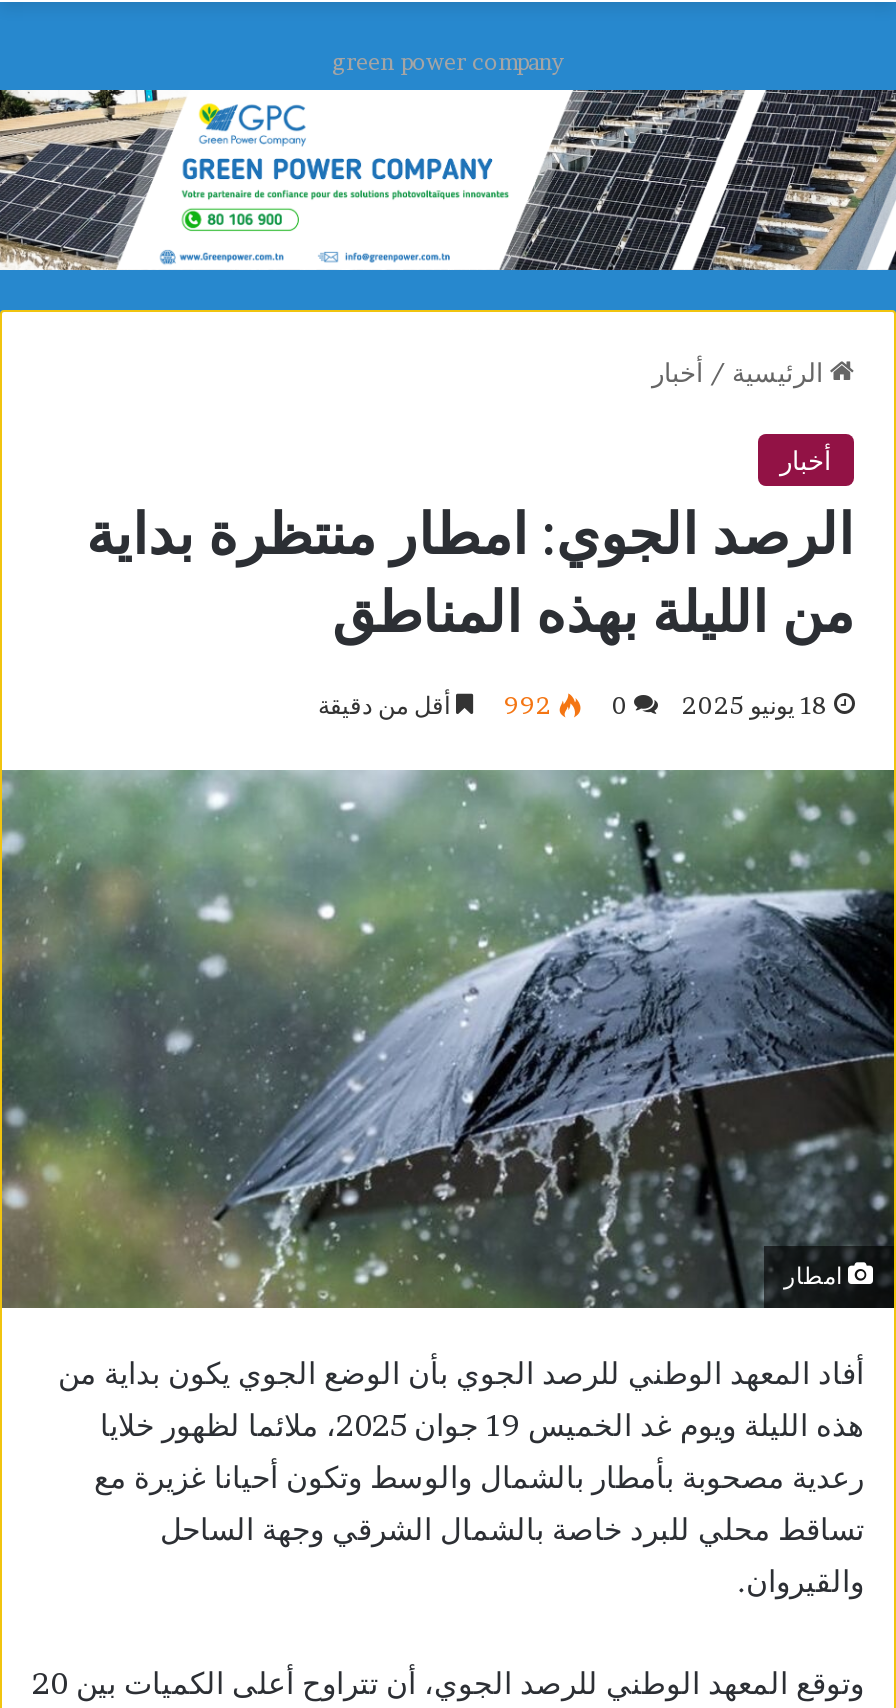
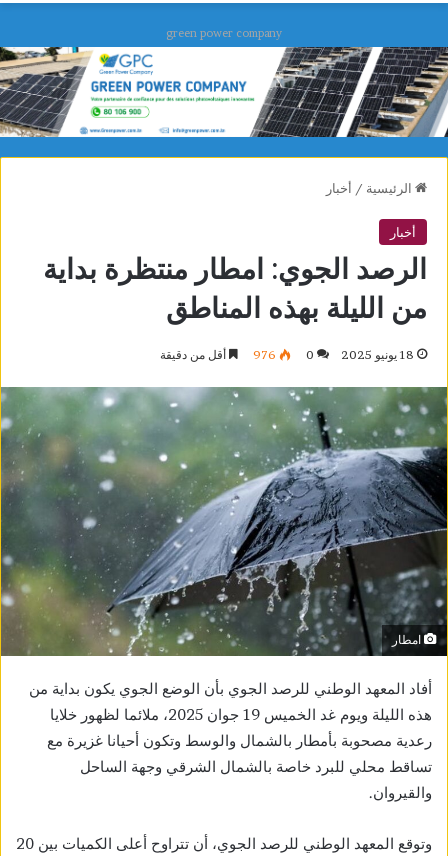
- 992
+ 976
